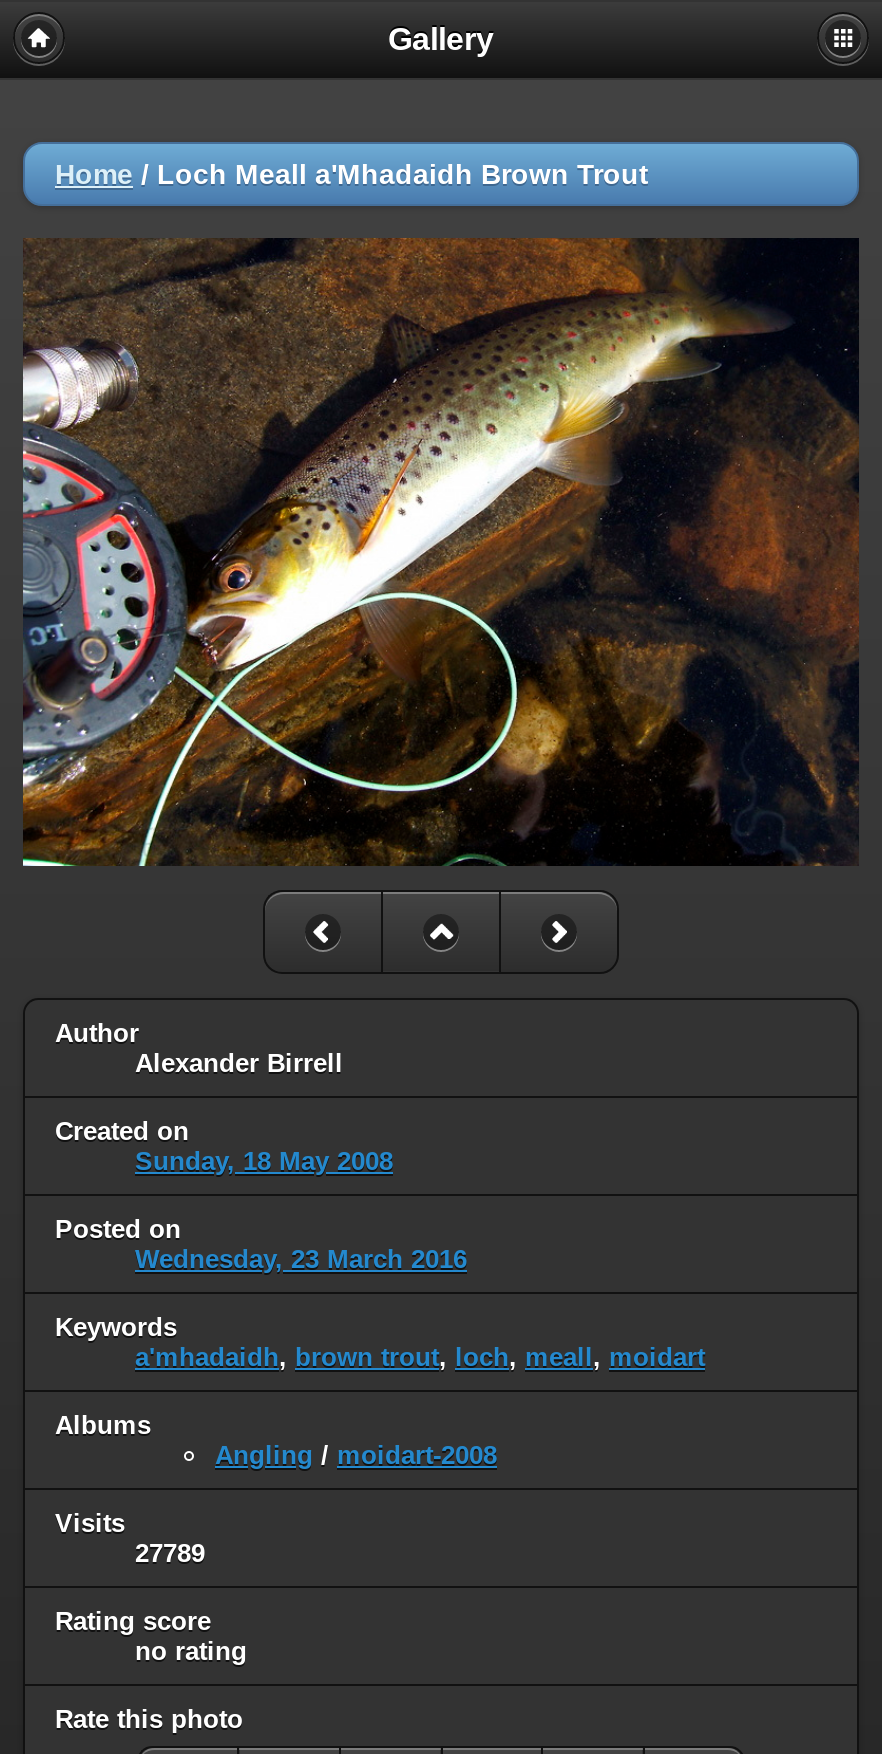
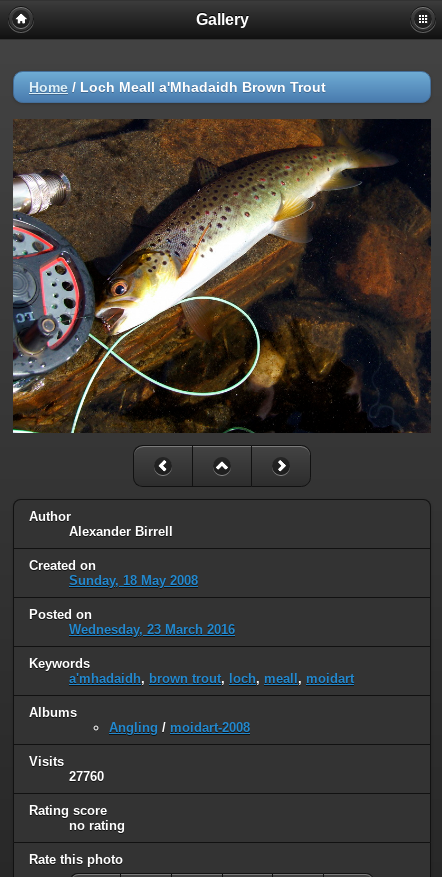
- 27789
+ 27760
